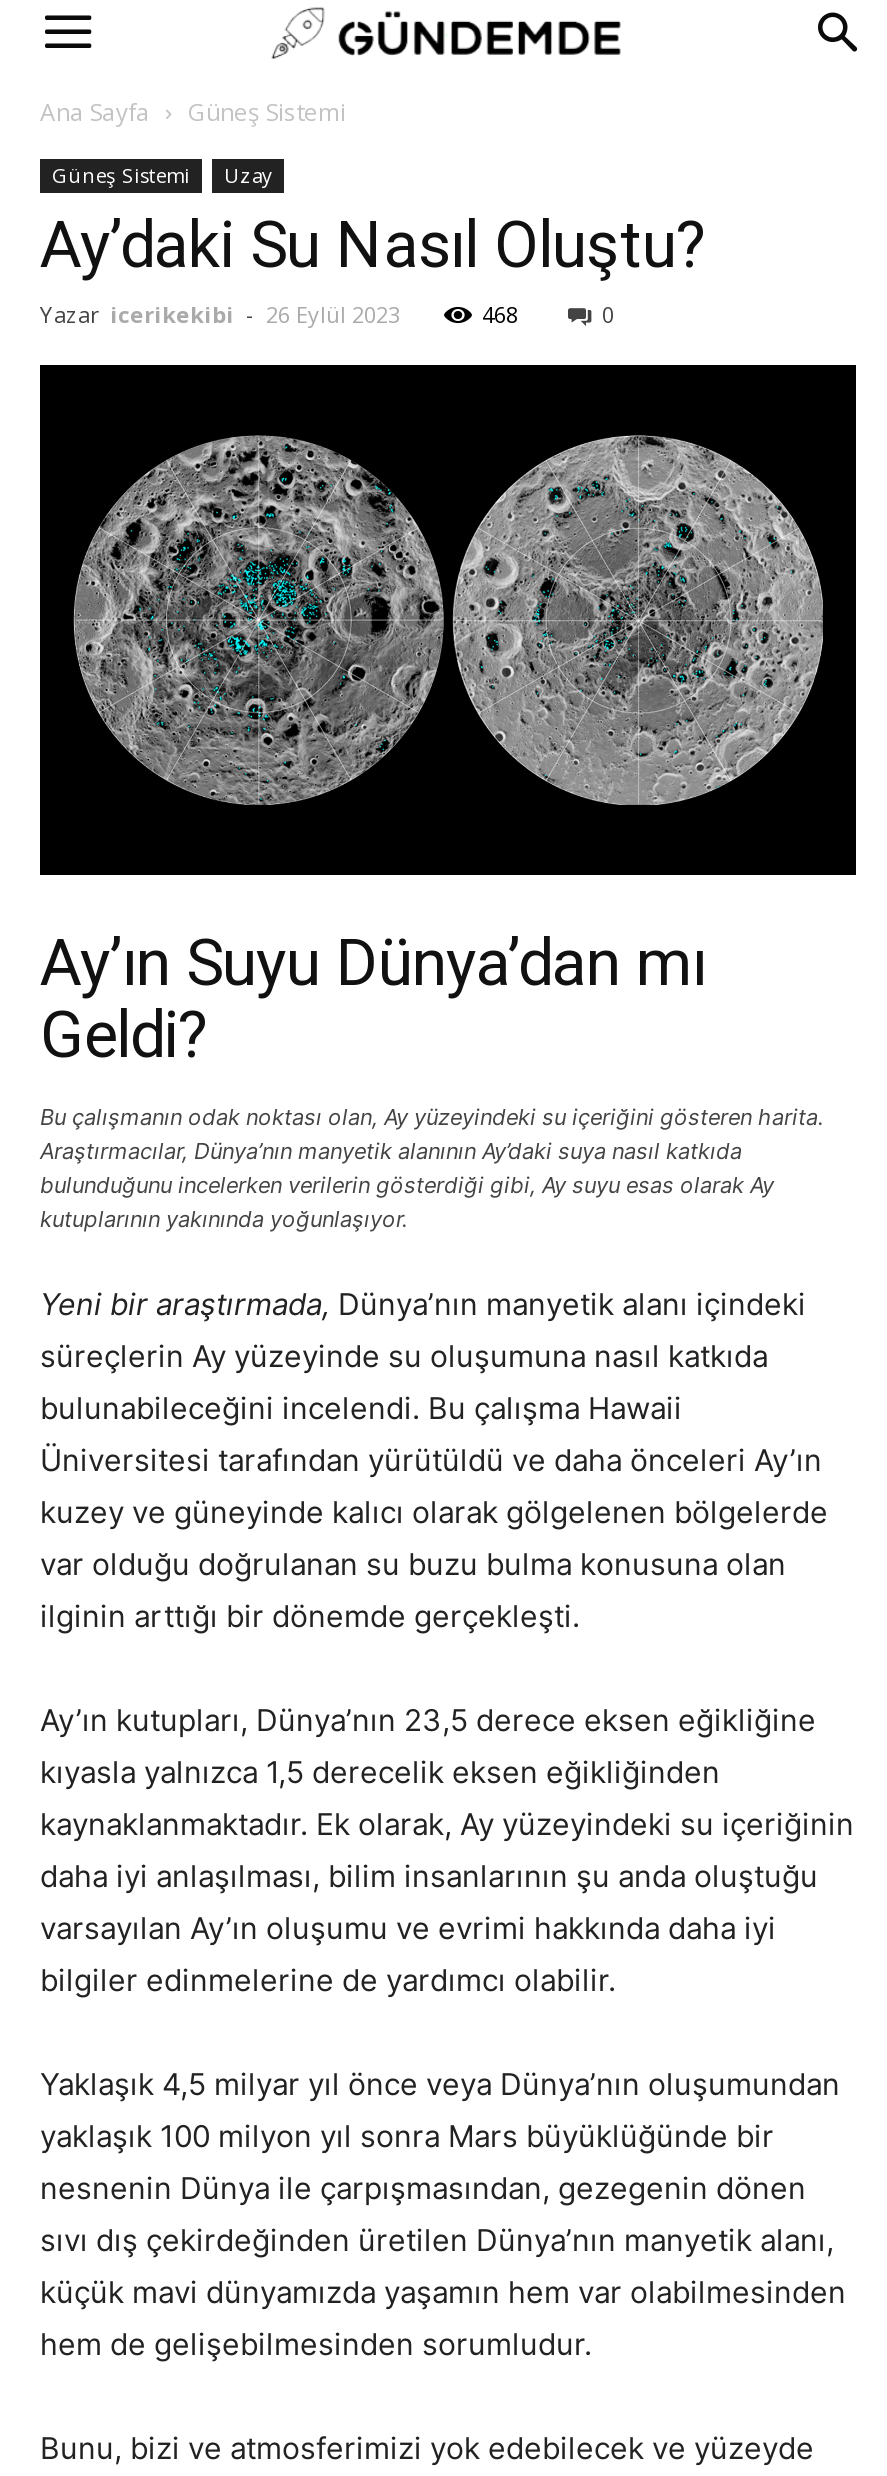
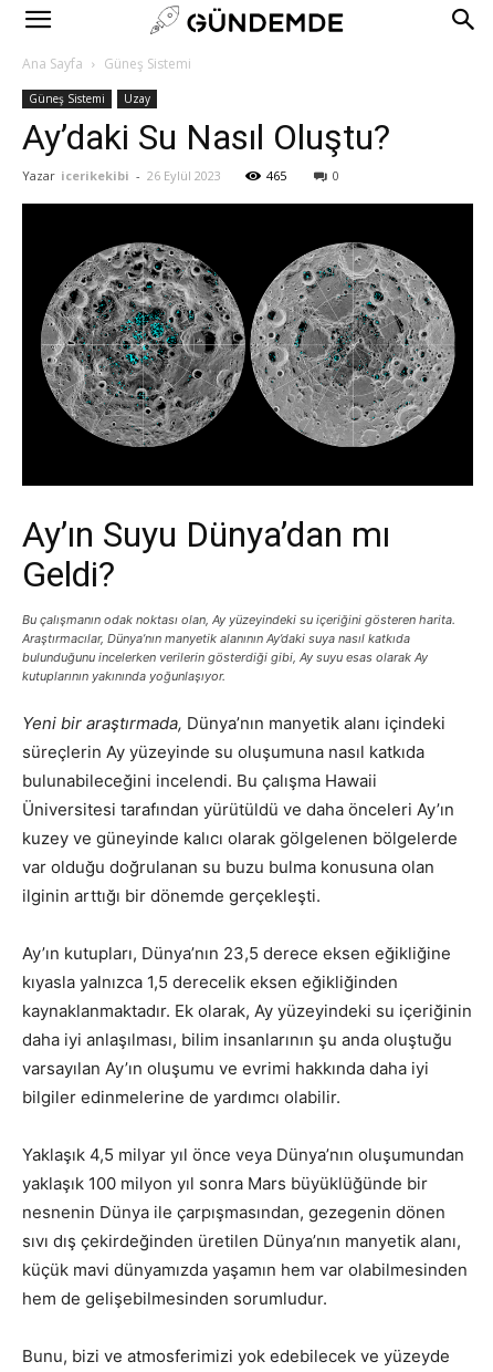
- 468
+ 465
